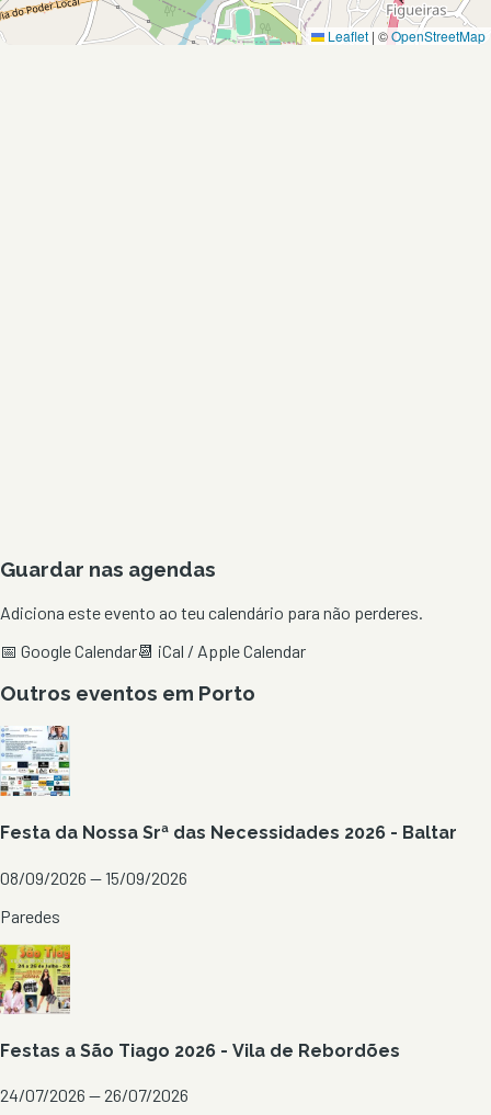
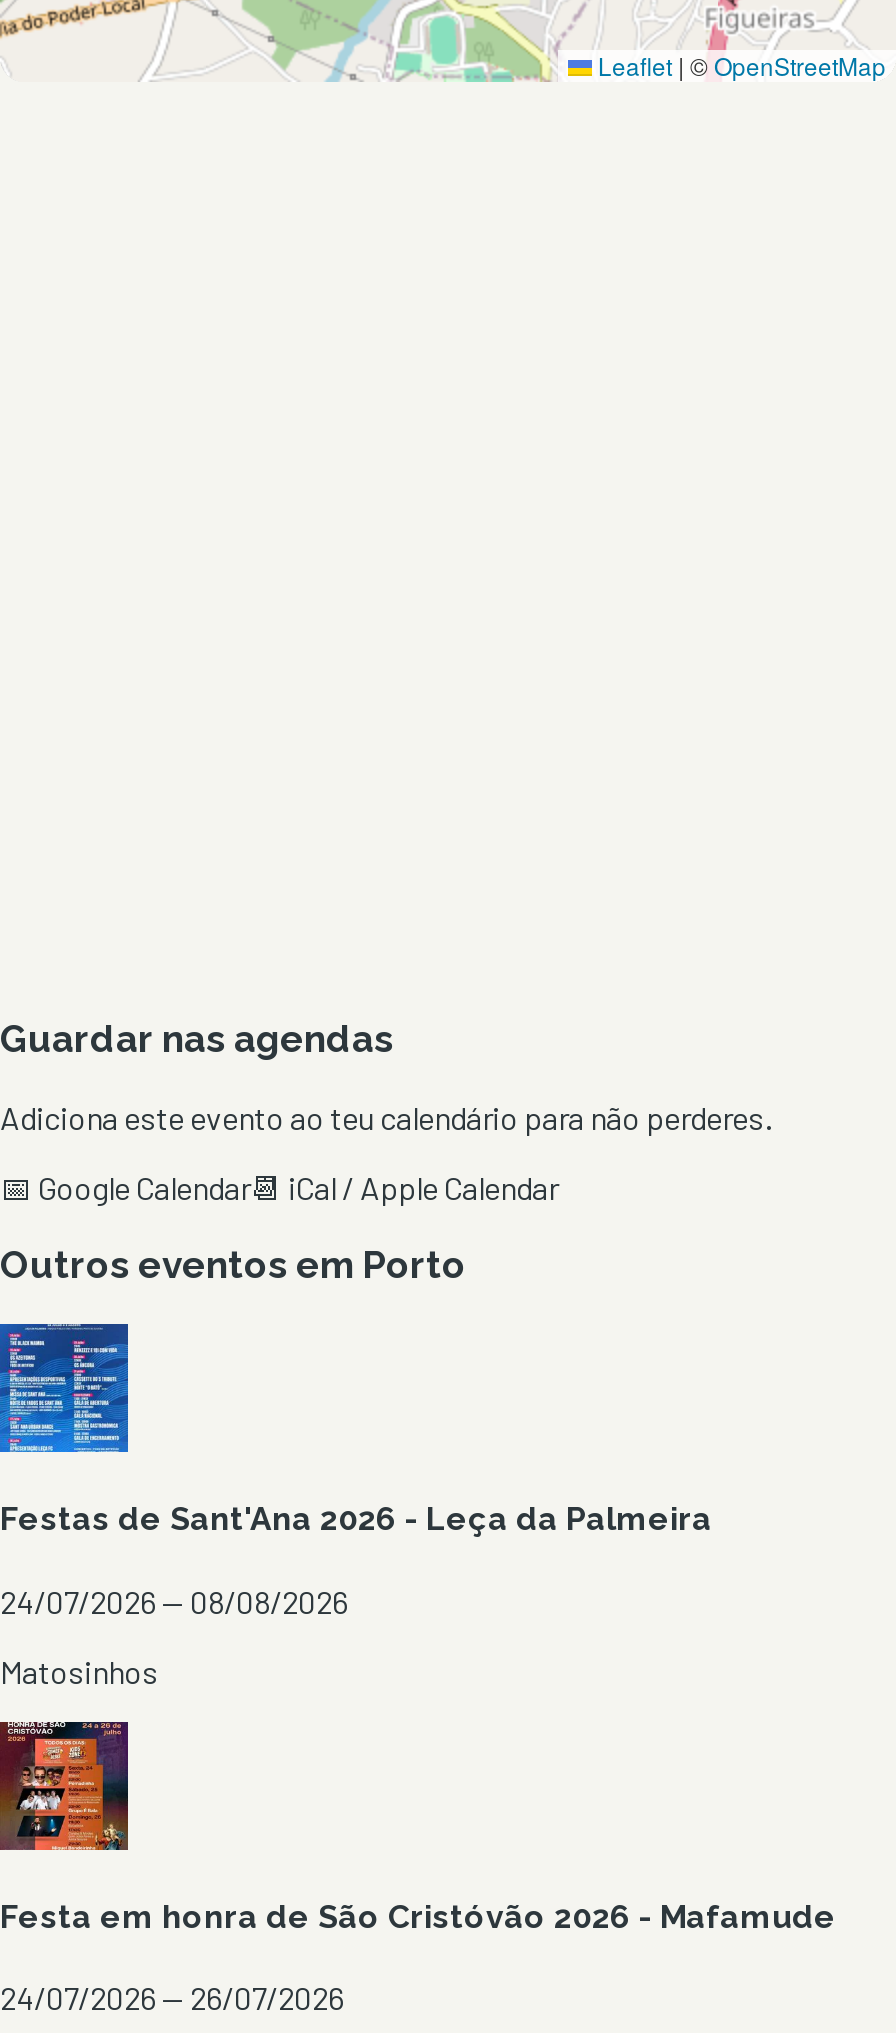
- [image]
- Festa da Nossa Srª das Necessidades 2026 - Baltar
+ [image]
+ Festas de Sant'Ana 2026 - Leça da Palmeira

- 08/09/2026 — 15/09/2026
+ 24/07/2026 — 08/08/2026

- Paredes
+ Matosinhos

- [image]
- Festas a São Tiago 2026 - Vila de Rebordões
+ [image]
+ Festa em honra de São Cristóvão 2026 - Mafamude
